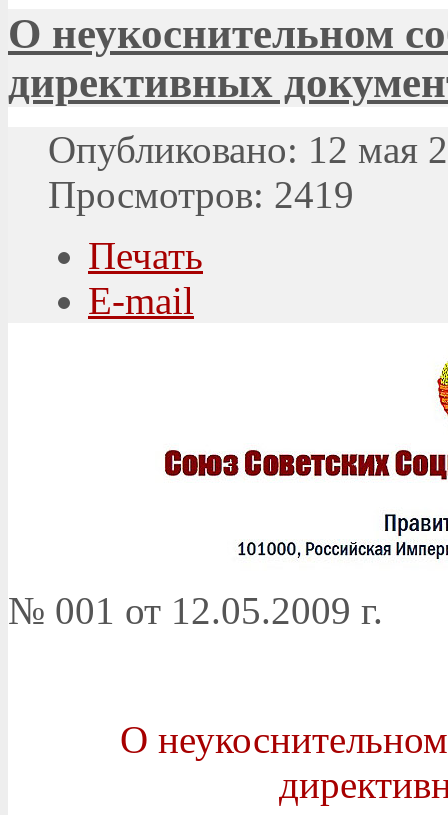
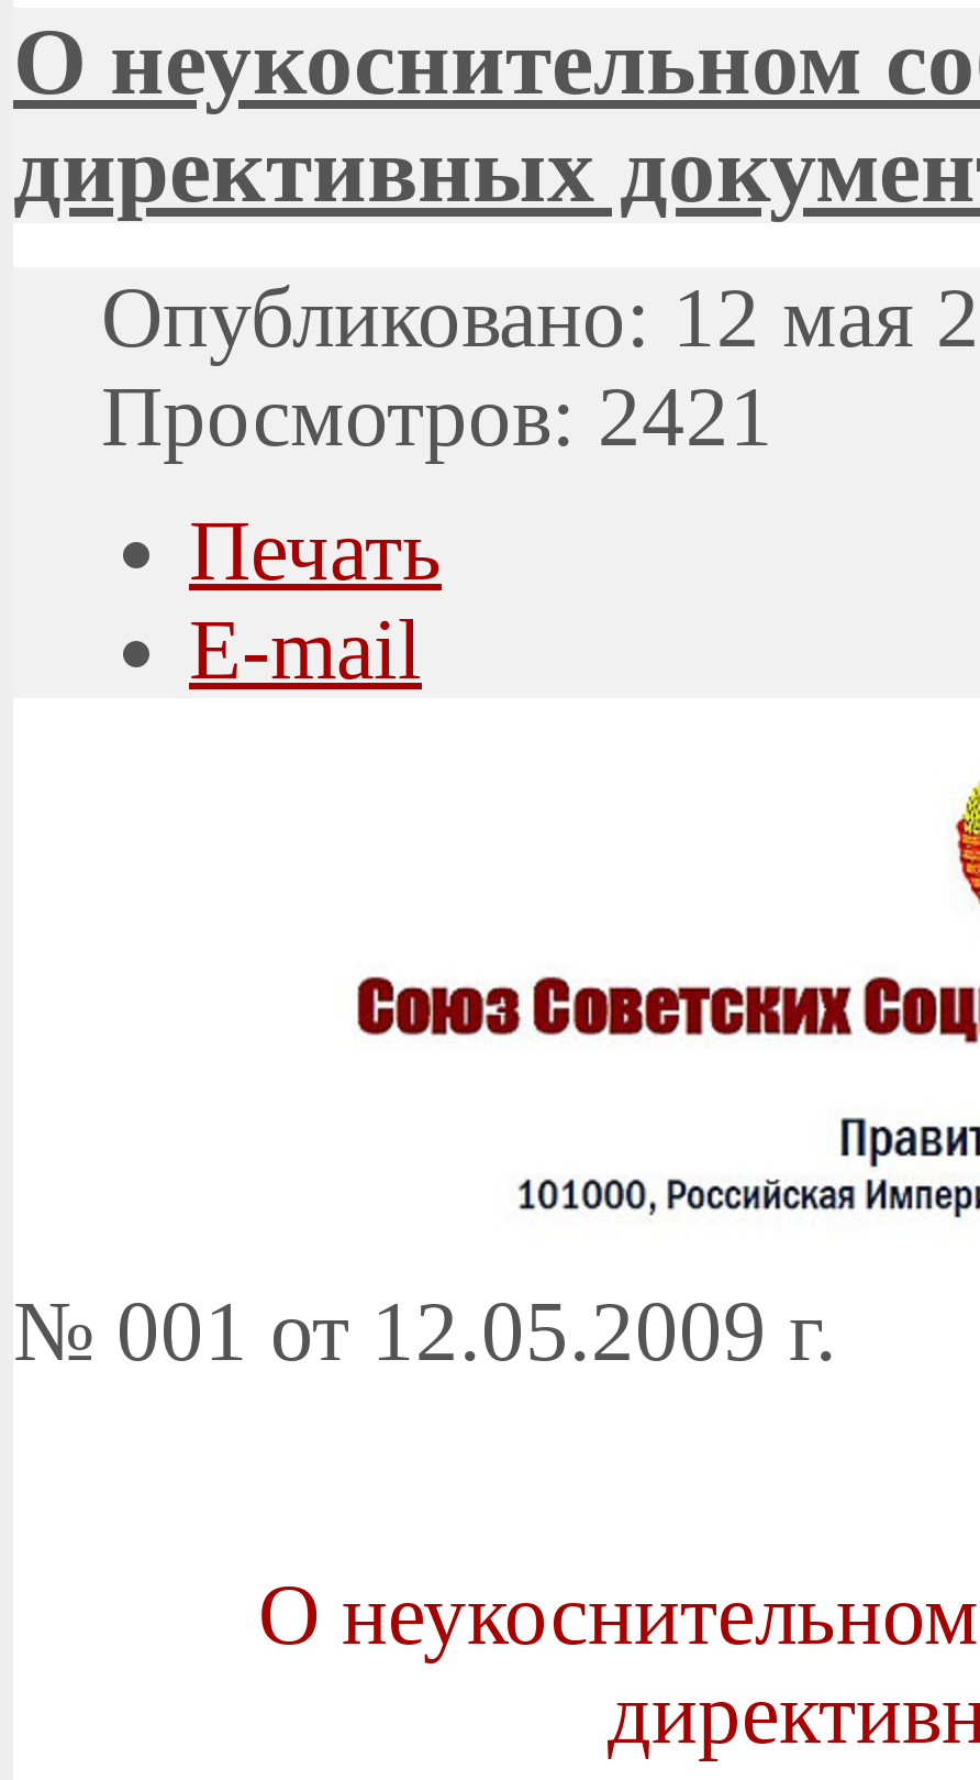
- Просмотров: 2419
+ Просмотров: 2421
